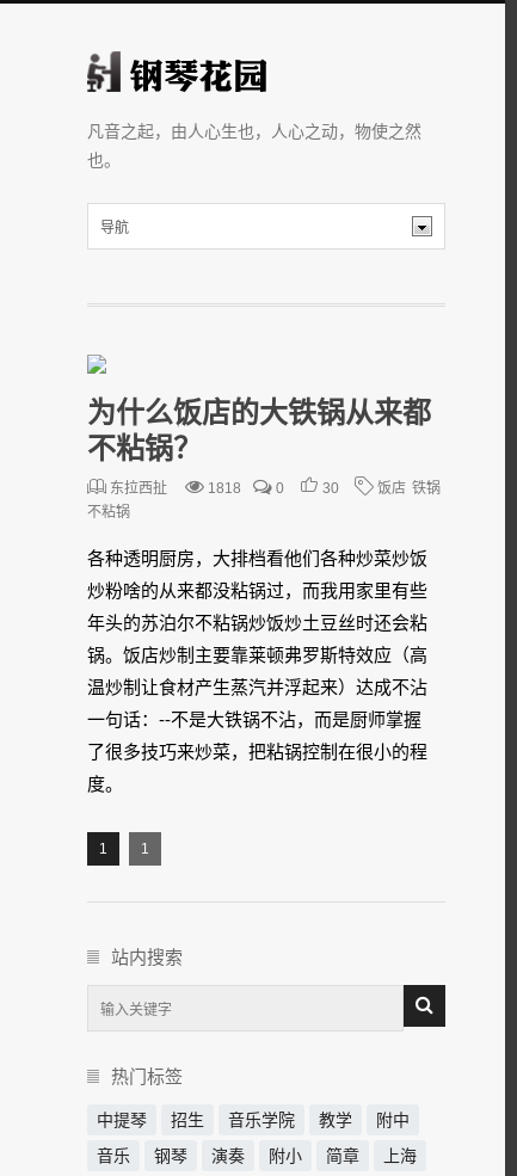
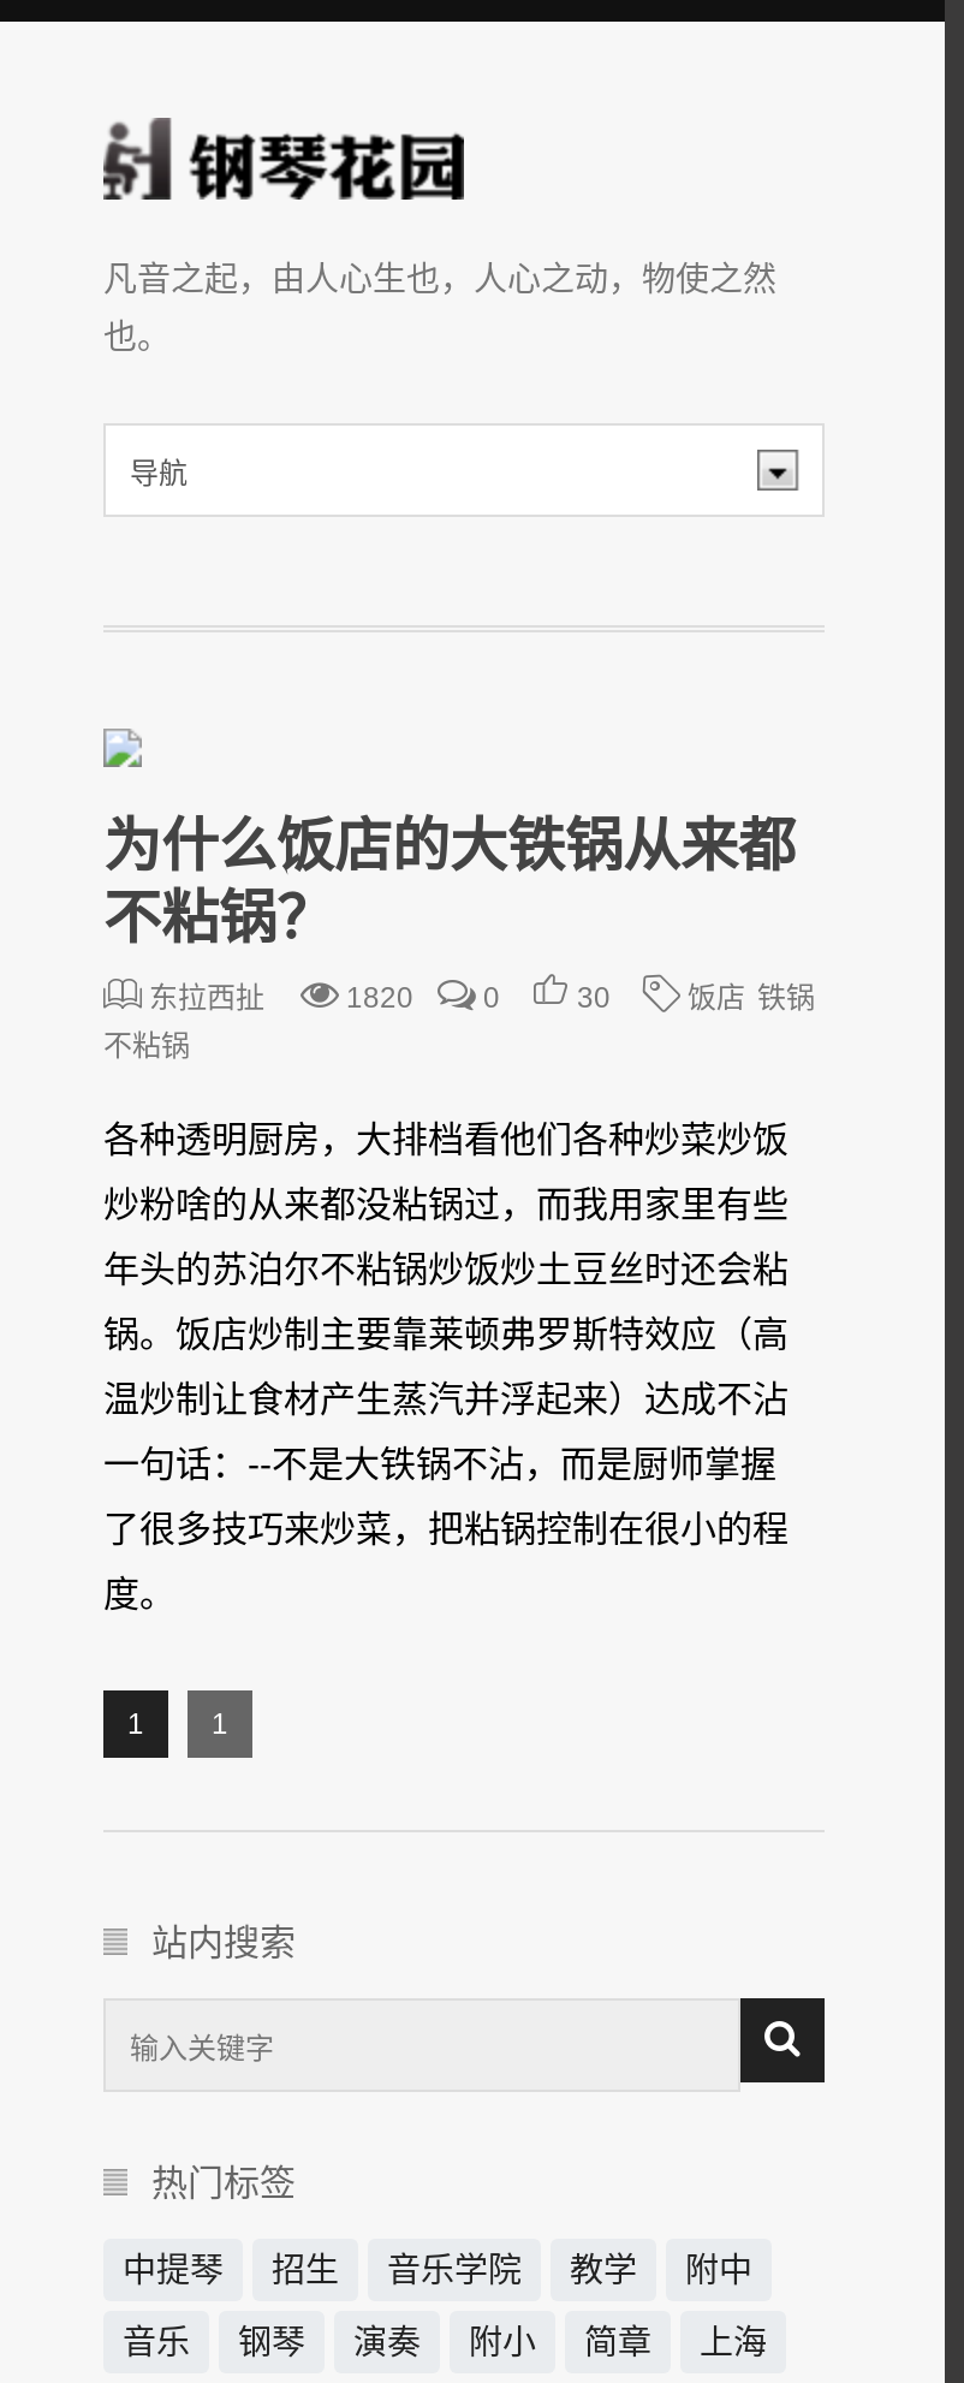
- 1818 0 30
+ 1820 0 30
